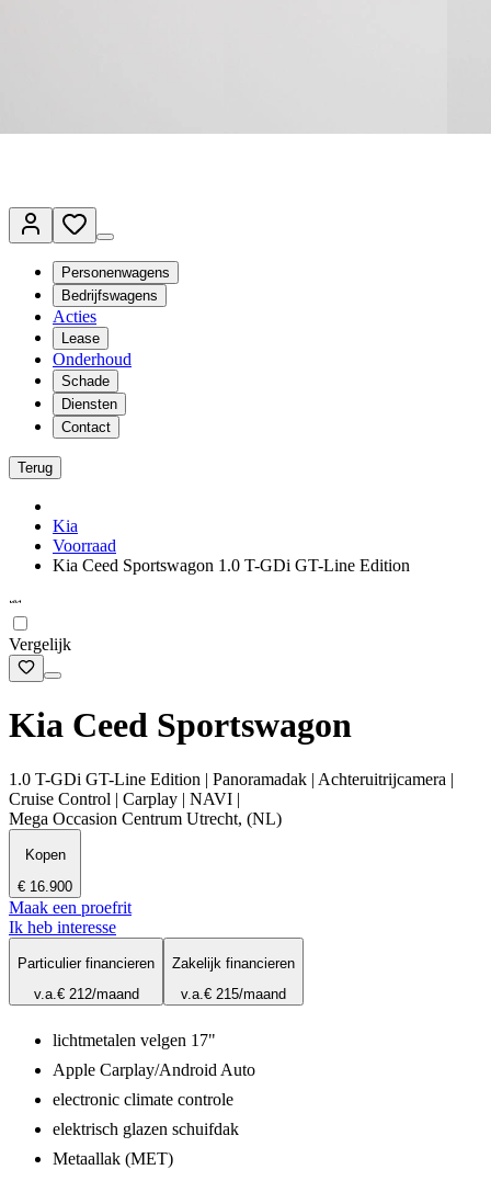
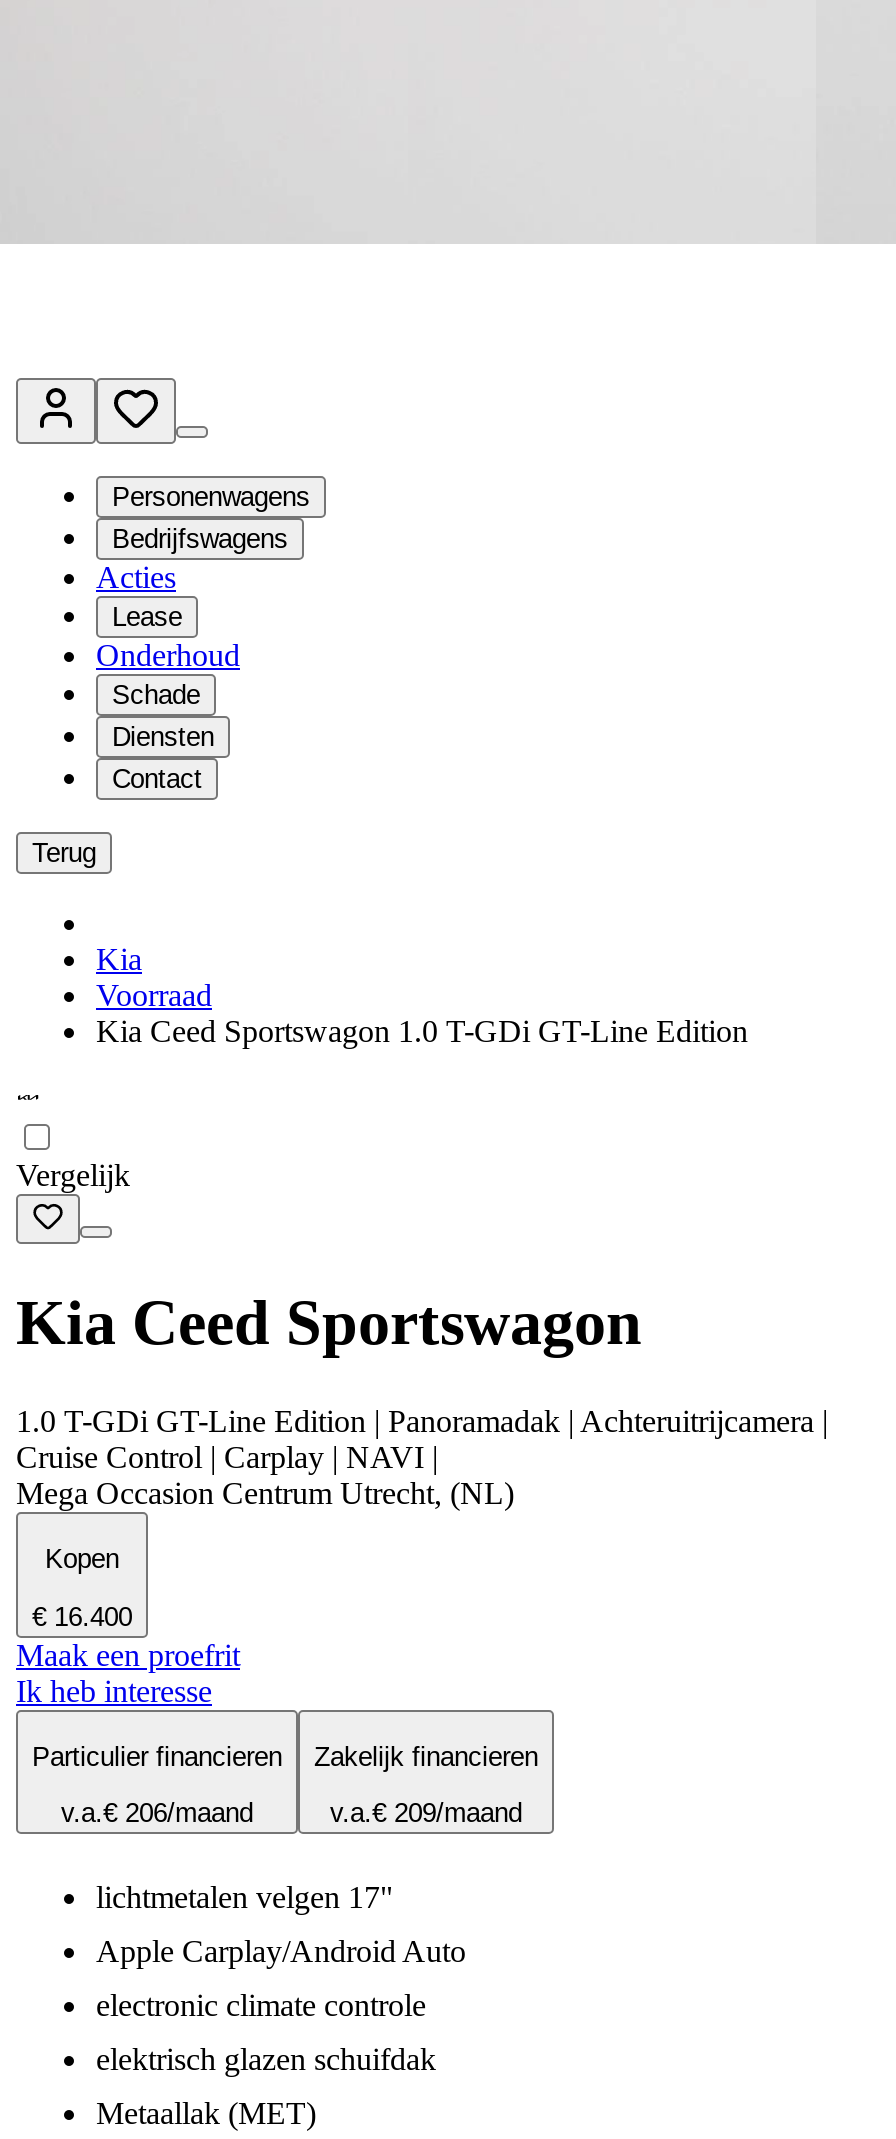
- € 16.900
+ € 16.400

- v.a.€ 212/maand
+ v.a.€ 206/maand

- v.a.€ 215/maand
+ v.a.€ 209/maand
